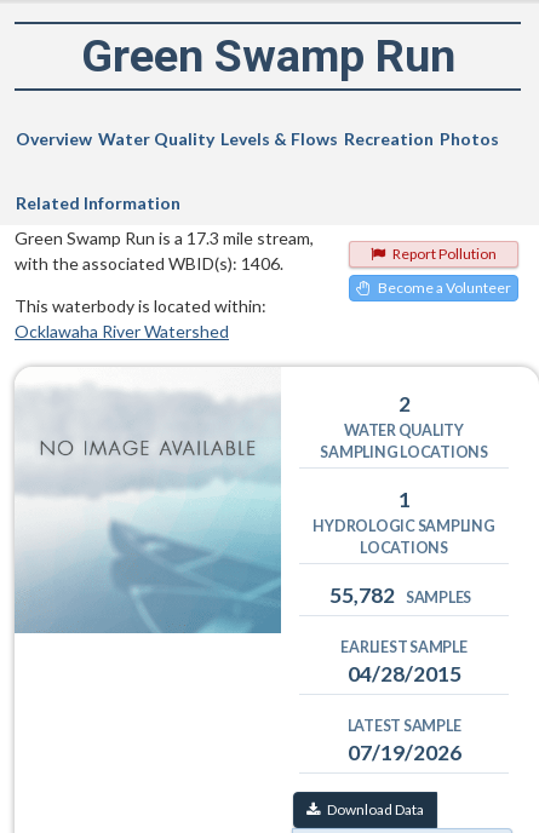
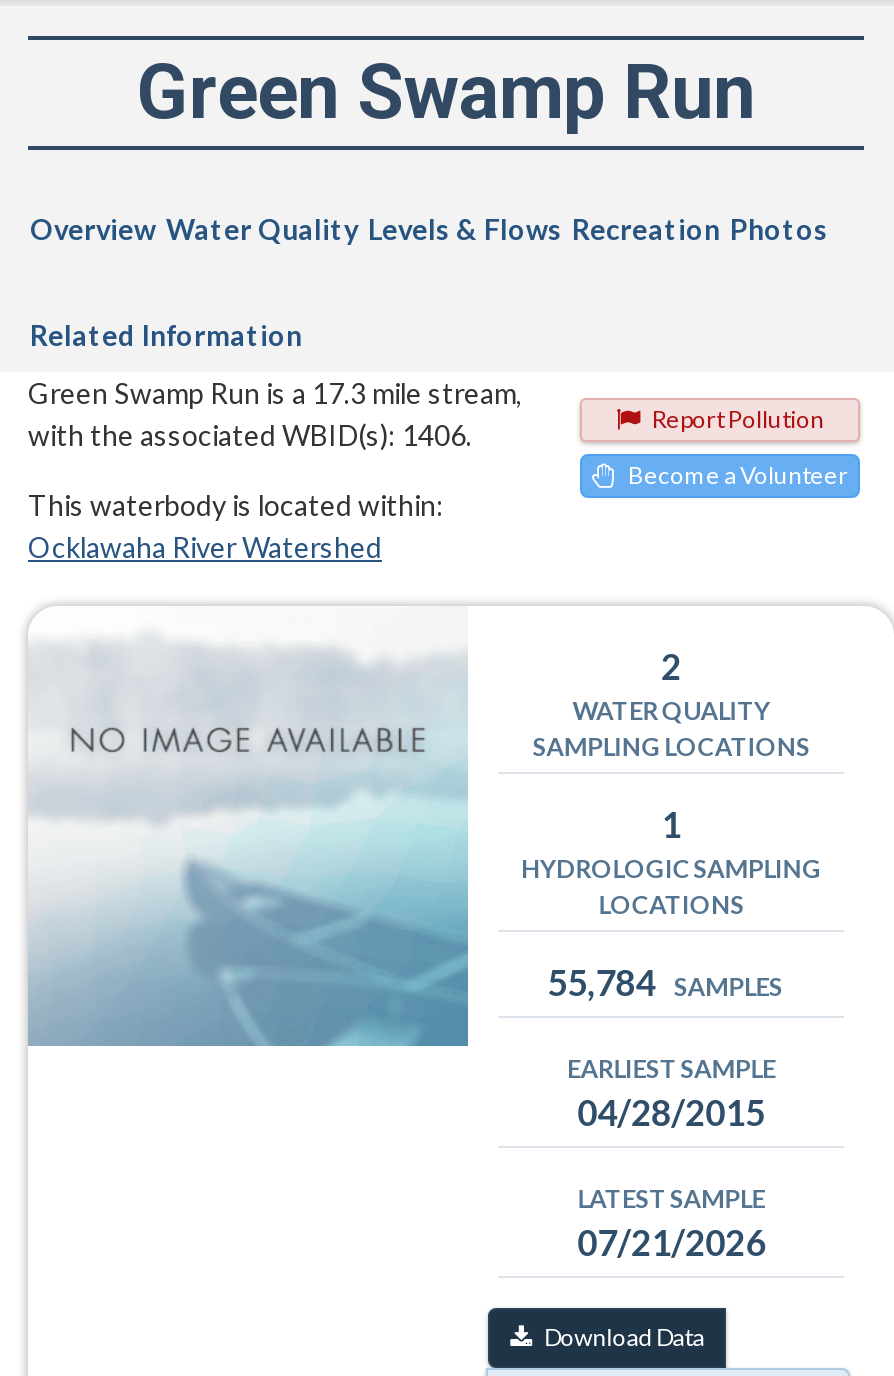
- 55,782 SAMPLES
+ 55,784 SAMPLES

- 07/19/2026
+ 07/21/2026
